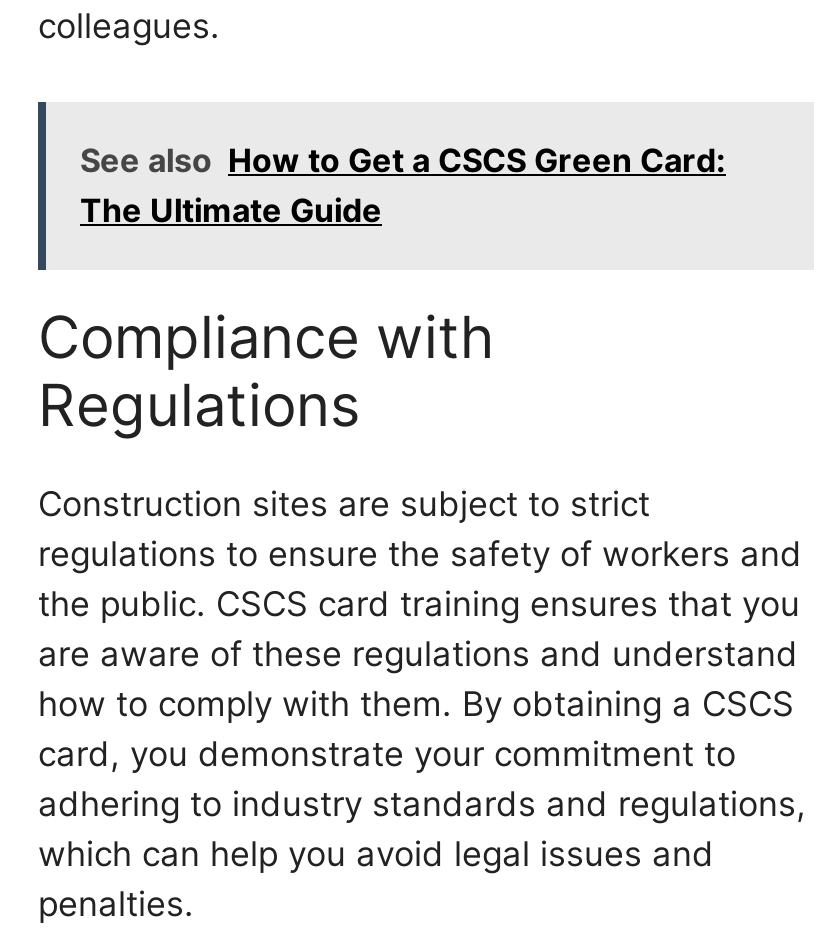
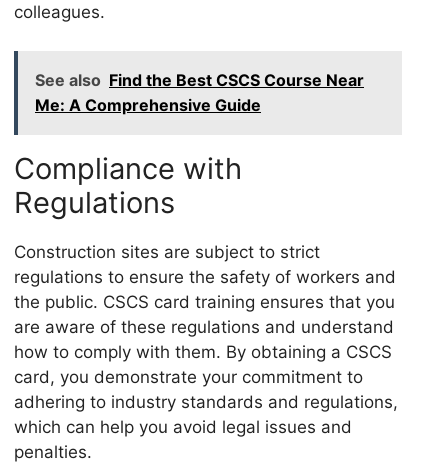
- See also How to Get a CSCS Green Card:
- The Ultimate Guide
+ See also Find the Best CSCS Course Near
+ Me: A Comprehensive Guide
